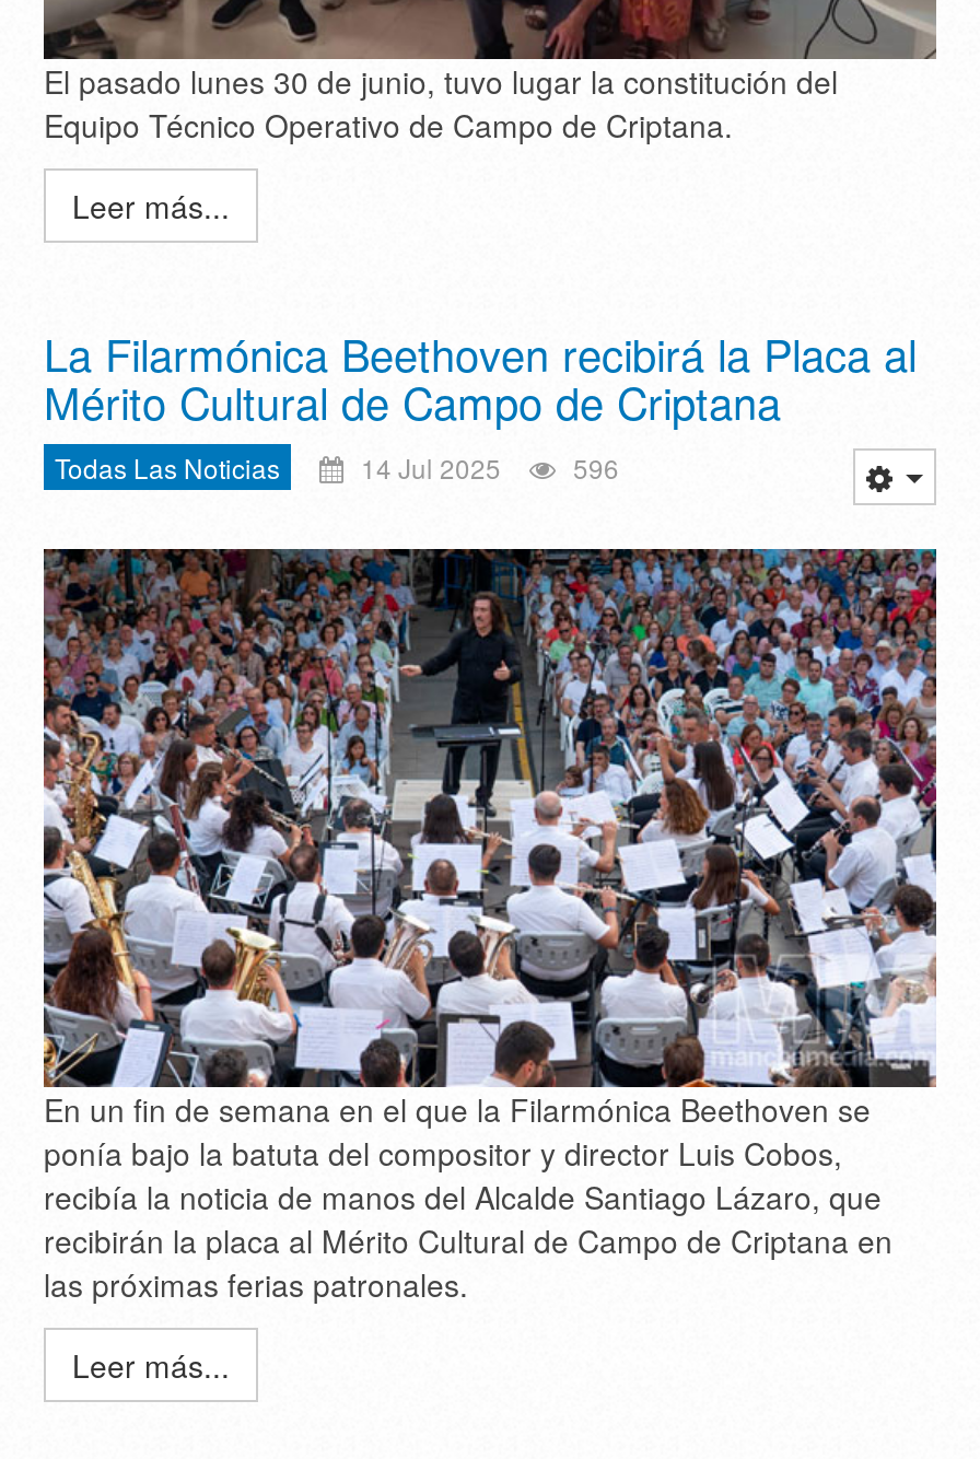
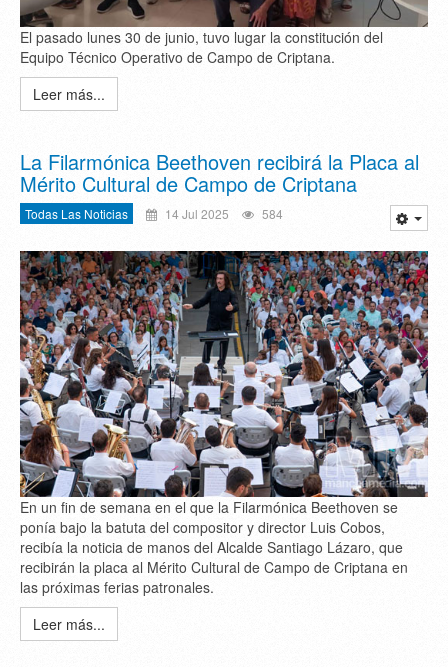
- Todas Las Noticias 14 Jul 2025 596
+ Todas Las Noticias 14 Jul 2025 584
